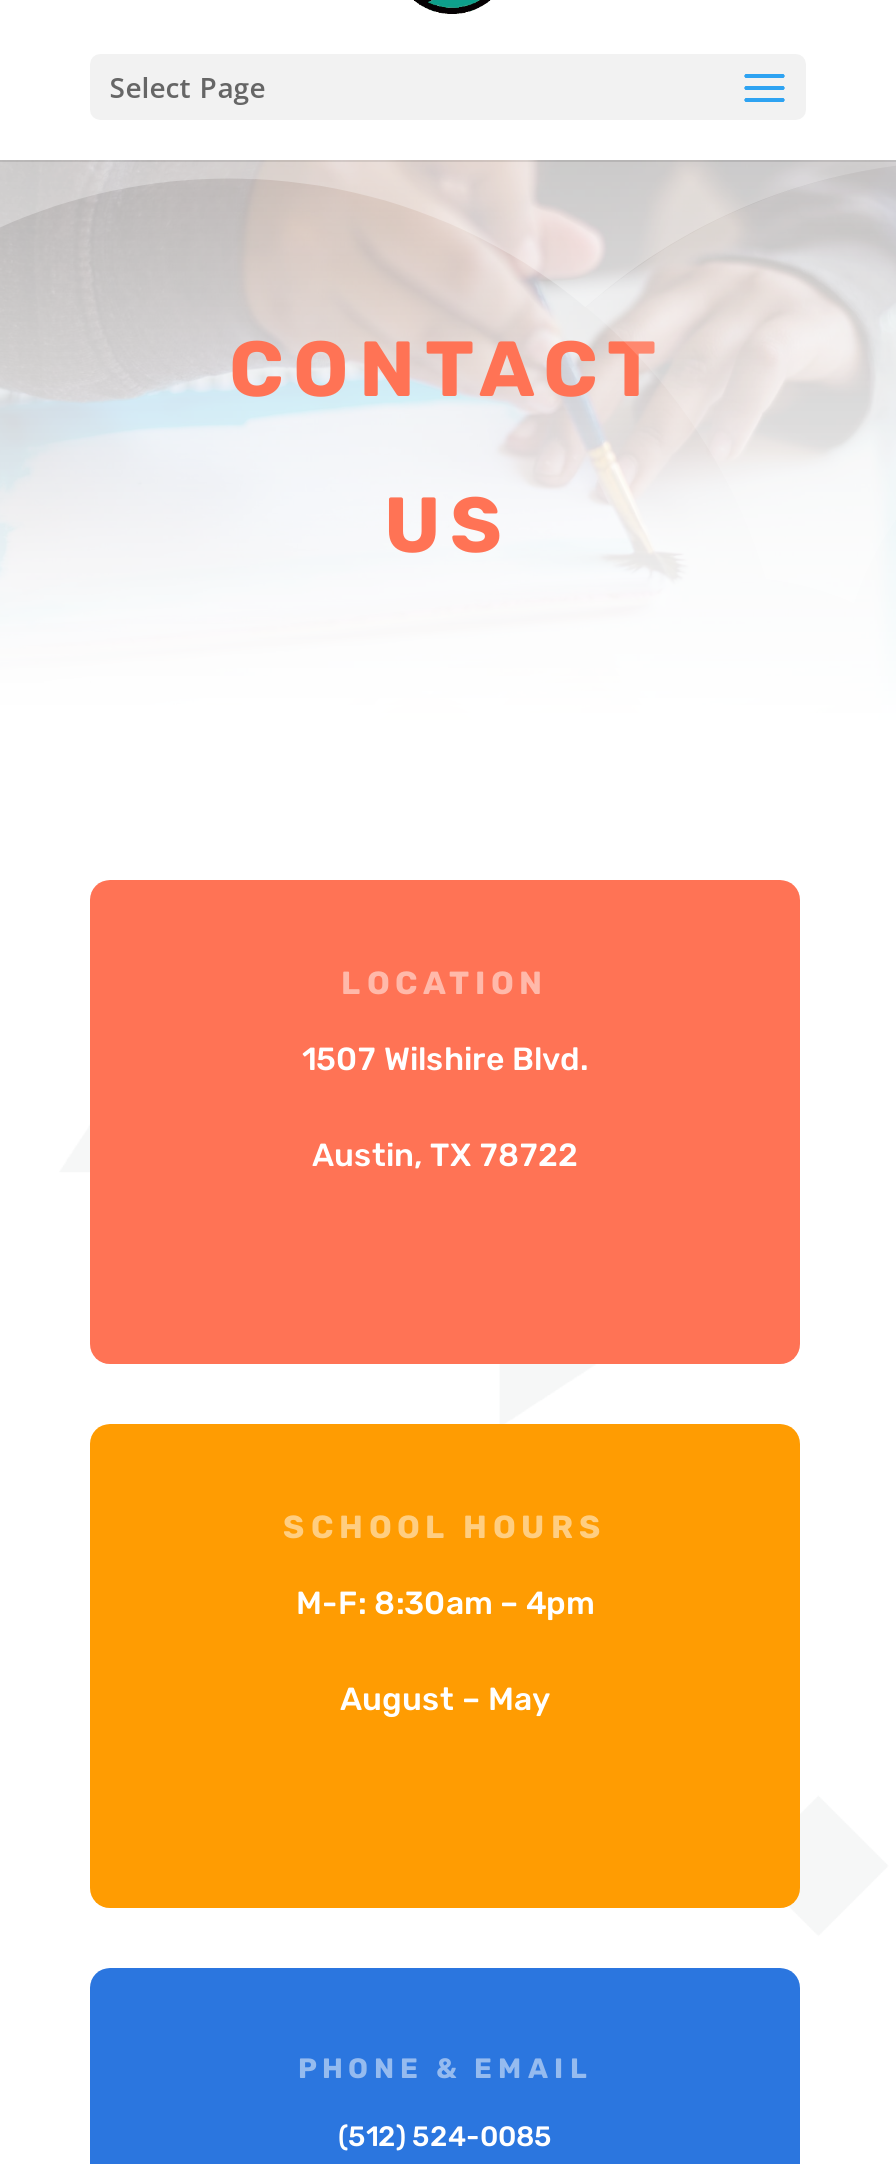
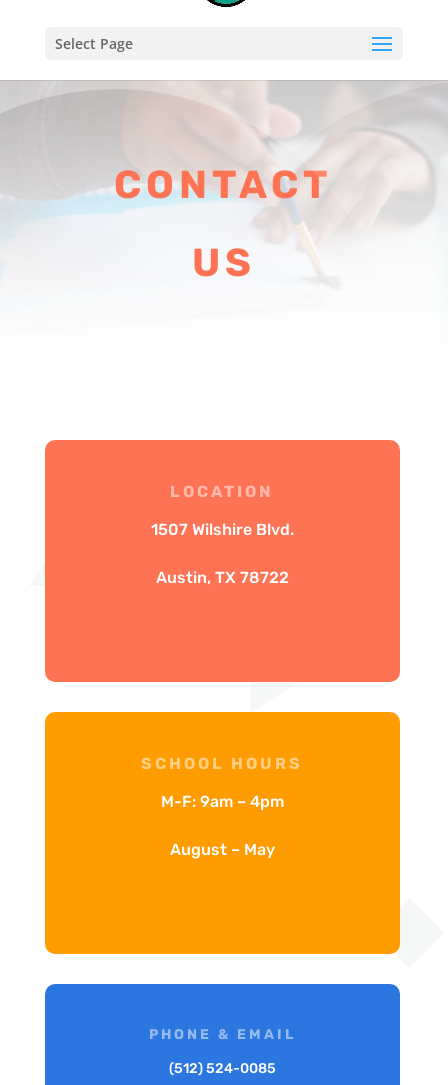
- M-F: 8:30am – 4pm
+ M-F: 9am – 4pm
